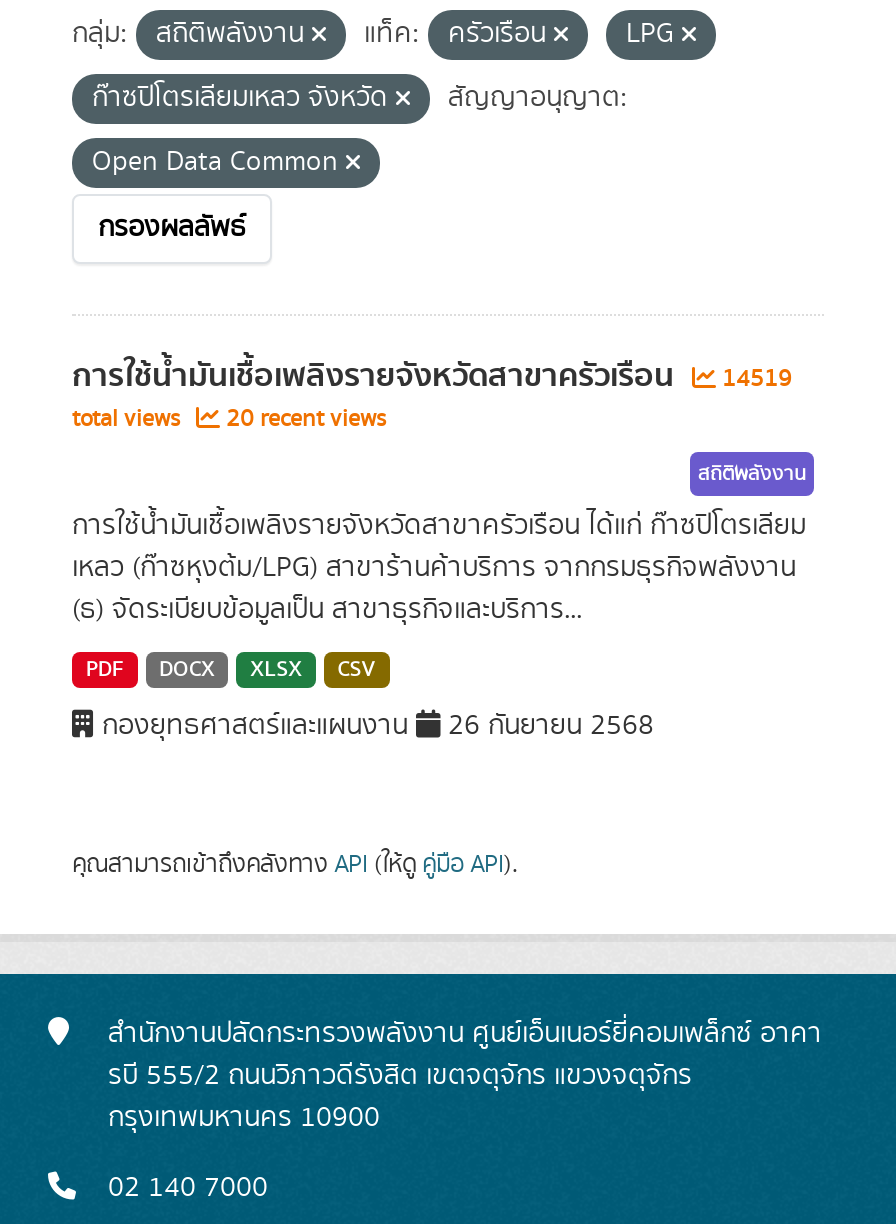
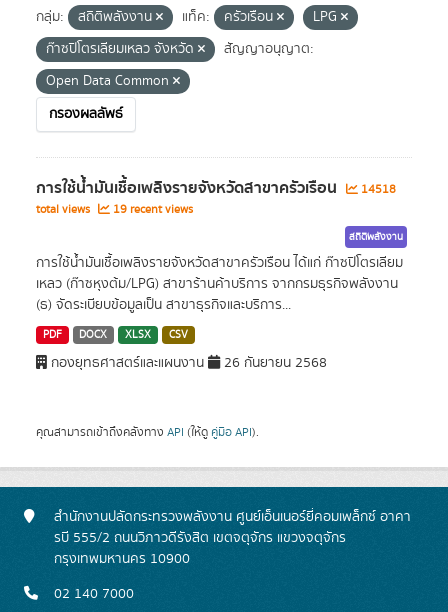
- การใช้น้ำมันเชื้อเพลิงรายจังหวัดสาขาครัวเรือน 14519
+ การใช้น้ำมันเชื้อเพลิงรายจังหวัดสาขาครัวเรือน 14518

- total views 20 recent views
+ total views 19 recent views
